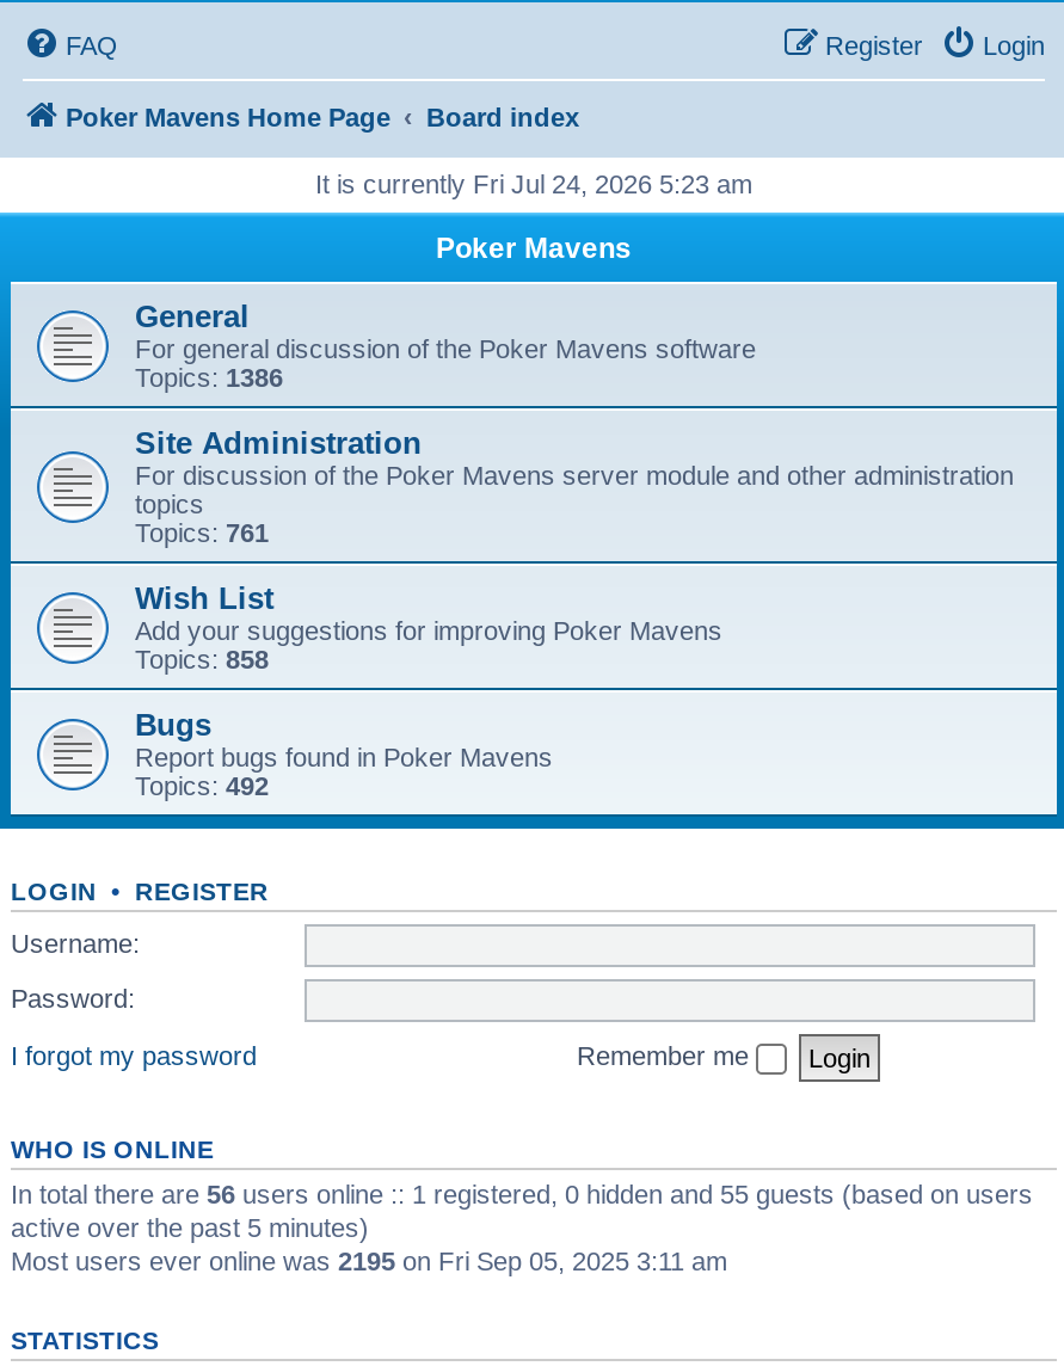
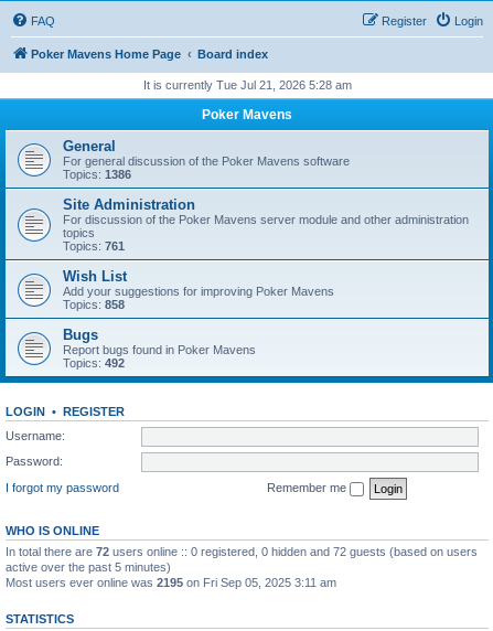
- It is currently Fri Jul 24, 2026 5:23 am
+ It is currently Tue Jul 21, 2026 5:28 am

- In total there are 56 users online :: 1 registered, 0 hidden and 55 guests (based on users
+ In total there are 72 users online :: 0 registered, 0 hidden and 72 guests (based on users
